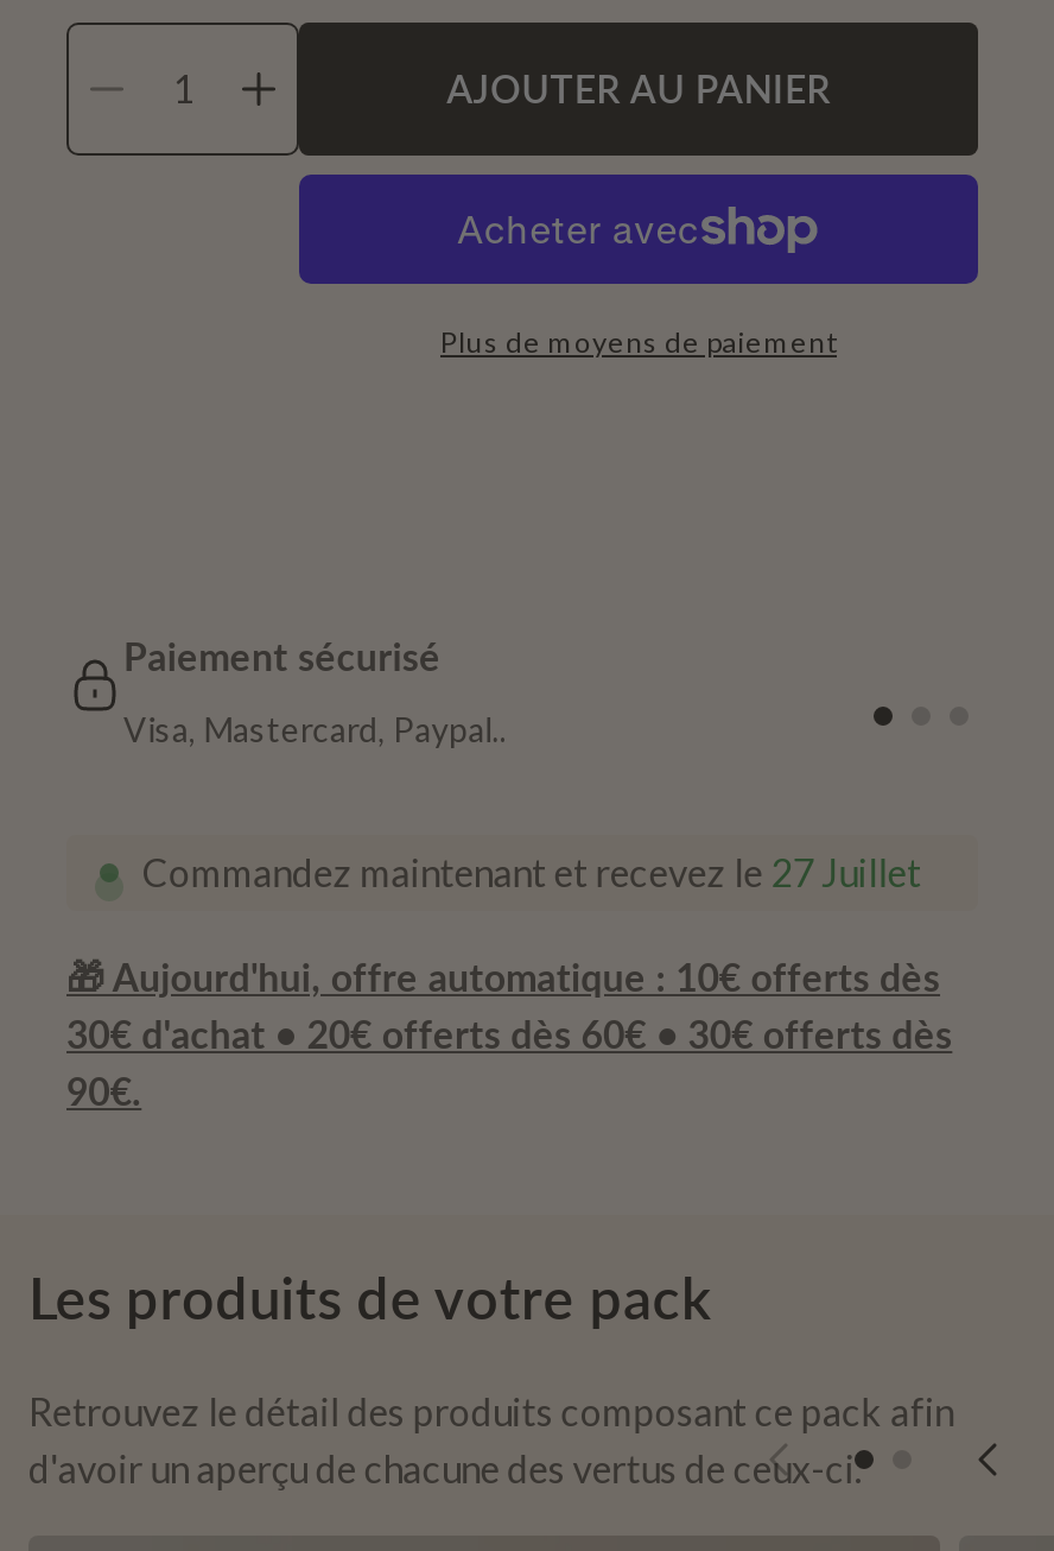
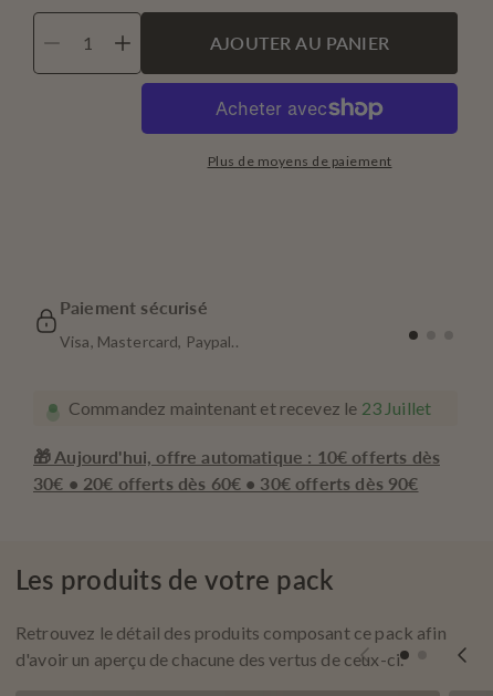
- Commandez maintenant et recevez le 27 Juillet
+ Commandez maintenant et recevez le 23 Juillet

- 30€ d'achat • 20€ offerts dès 60€ • 30€ offerts dès
- 90€.
+ 30€ • 20€ offerts dès 60€ • 30€ offerts dès 90€
